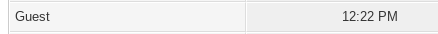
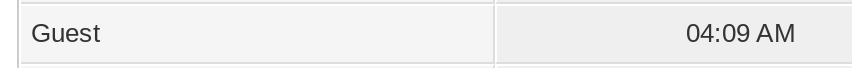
- 12:22 PM
+ 04:09 AM
